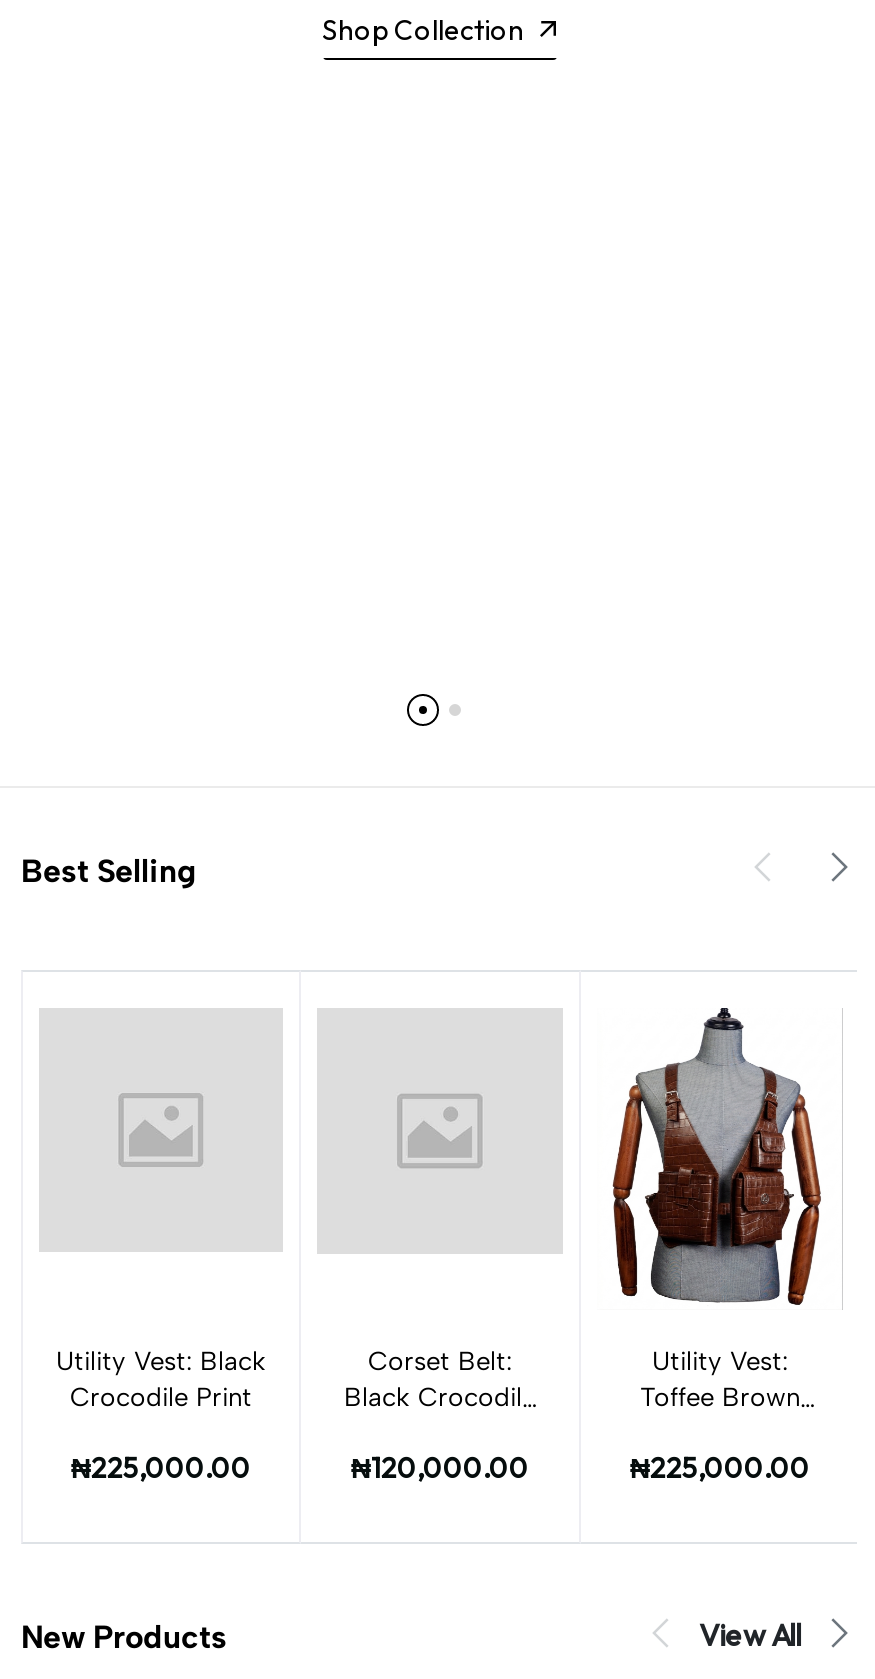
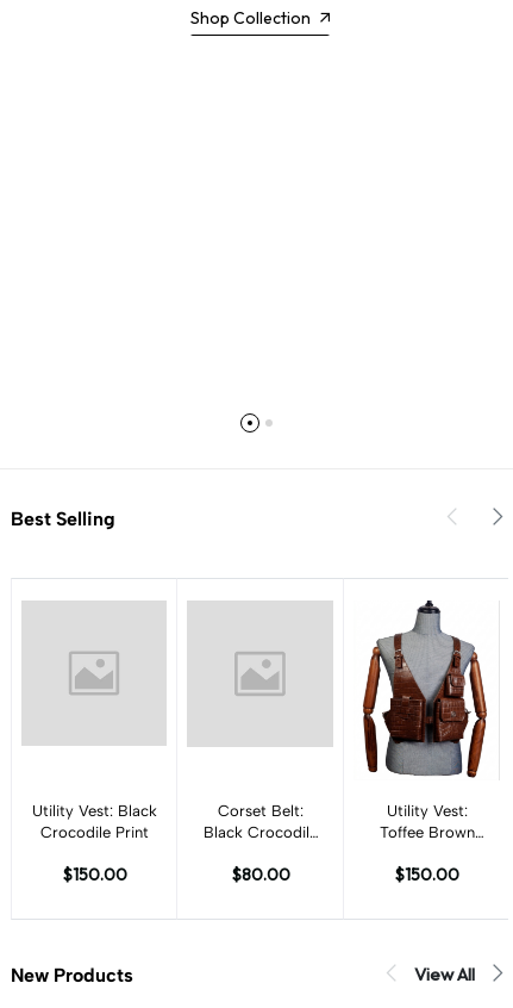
- ₦225,000.00
+ $150.00

- ₦120,000.00
+ $80.00

- ₦225,000.00
+ $150.00
